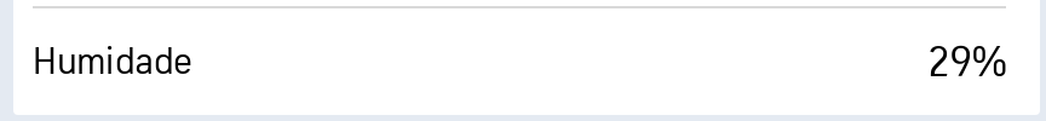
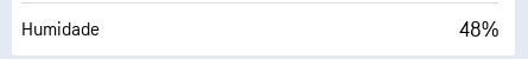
- 29%
+ 48%
